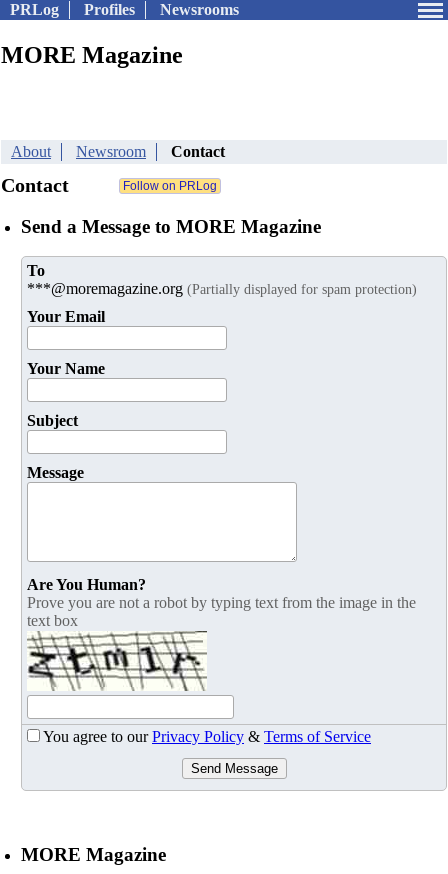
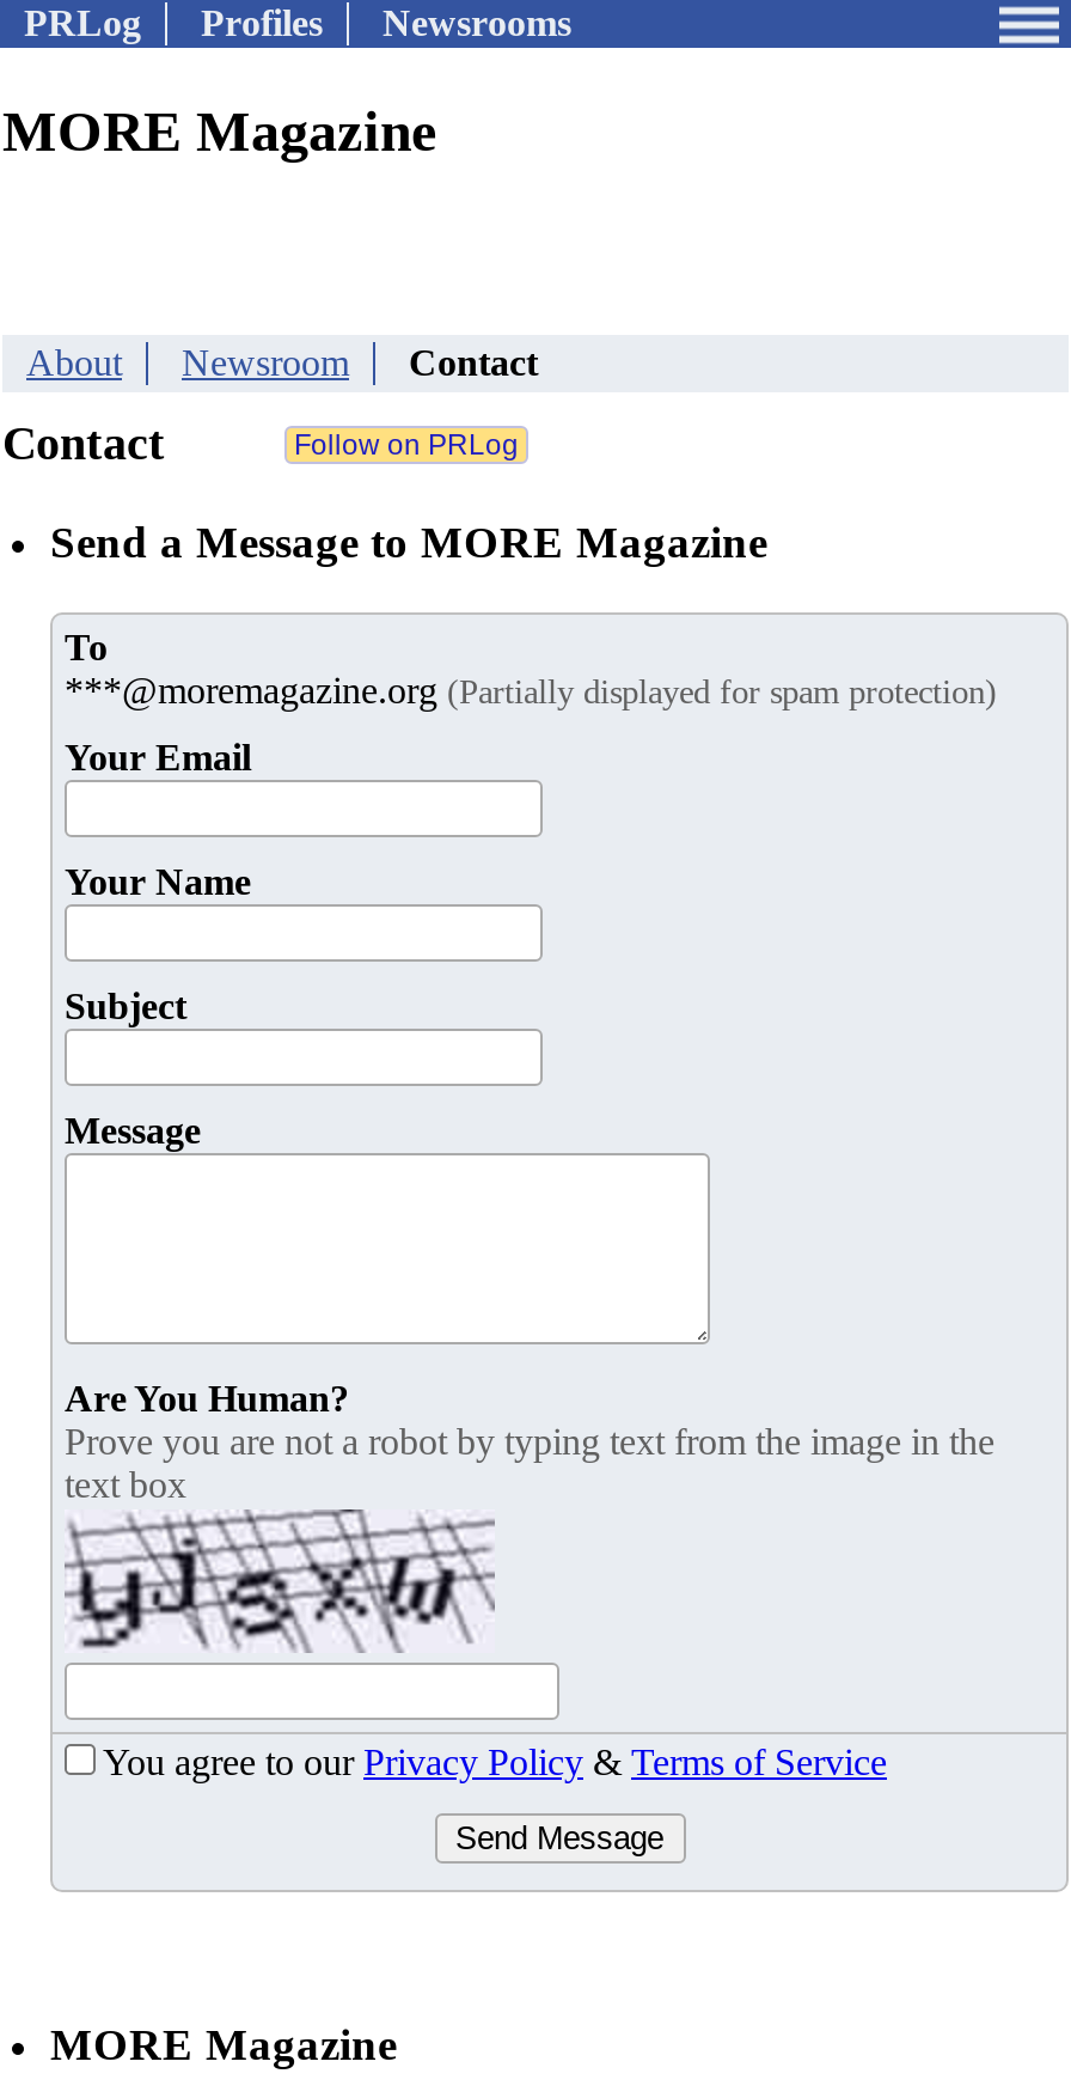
- [image]
+ [image]
